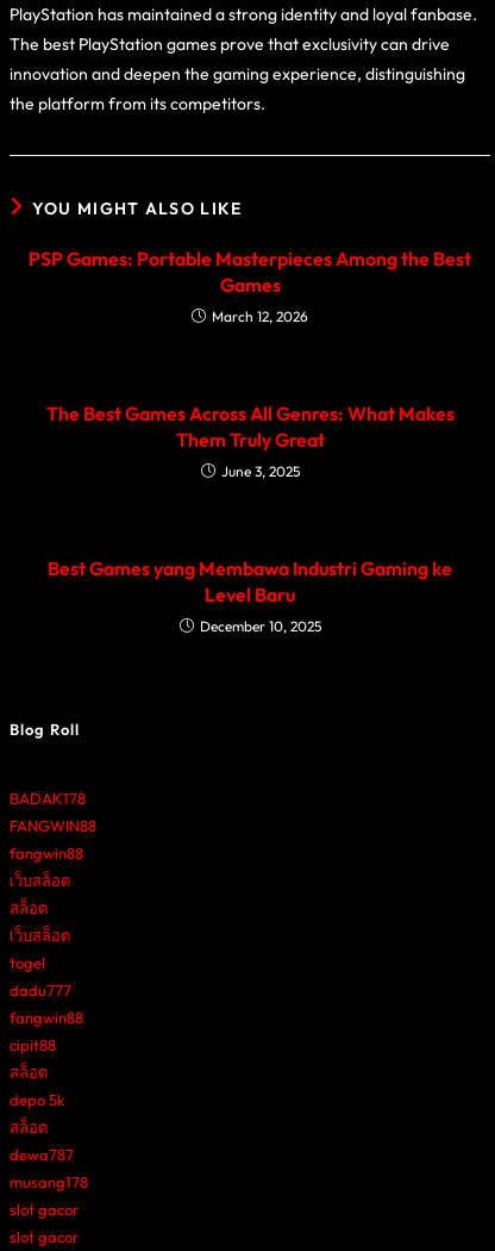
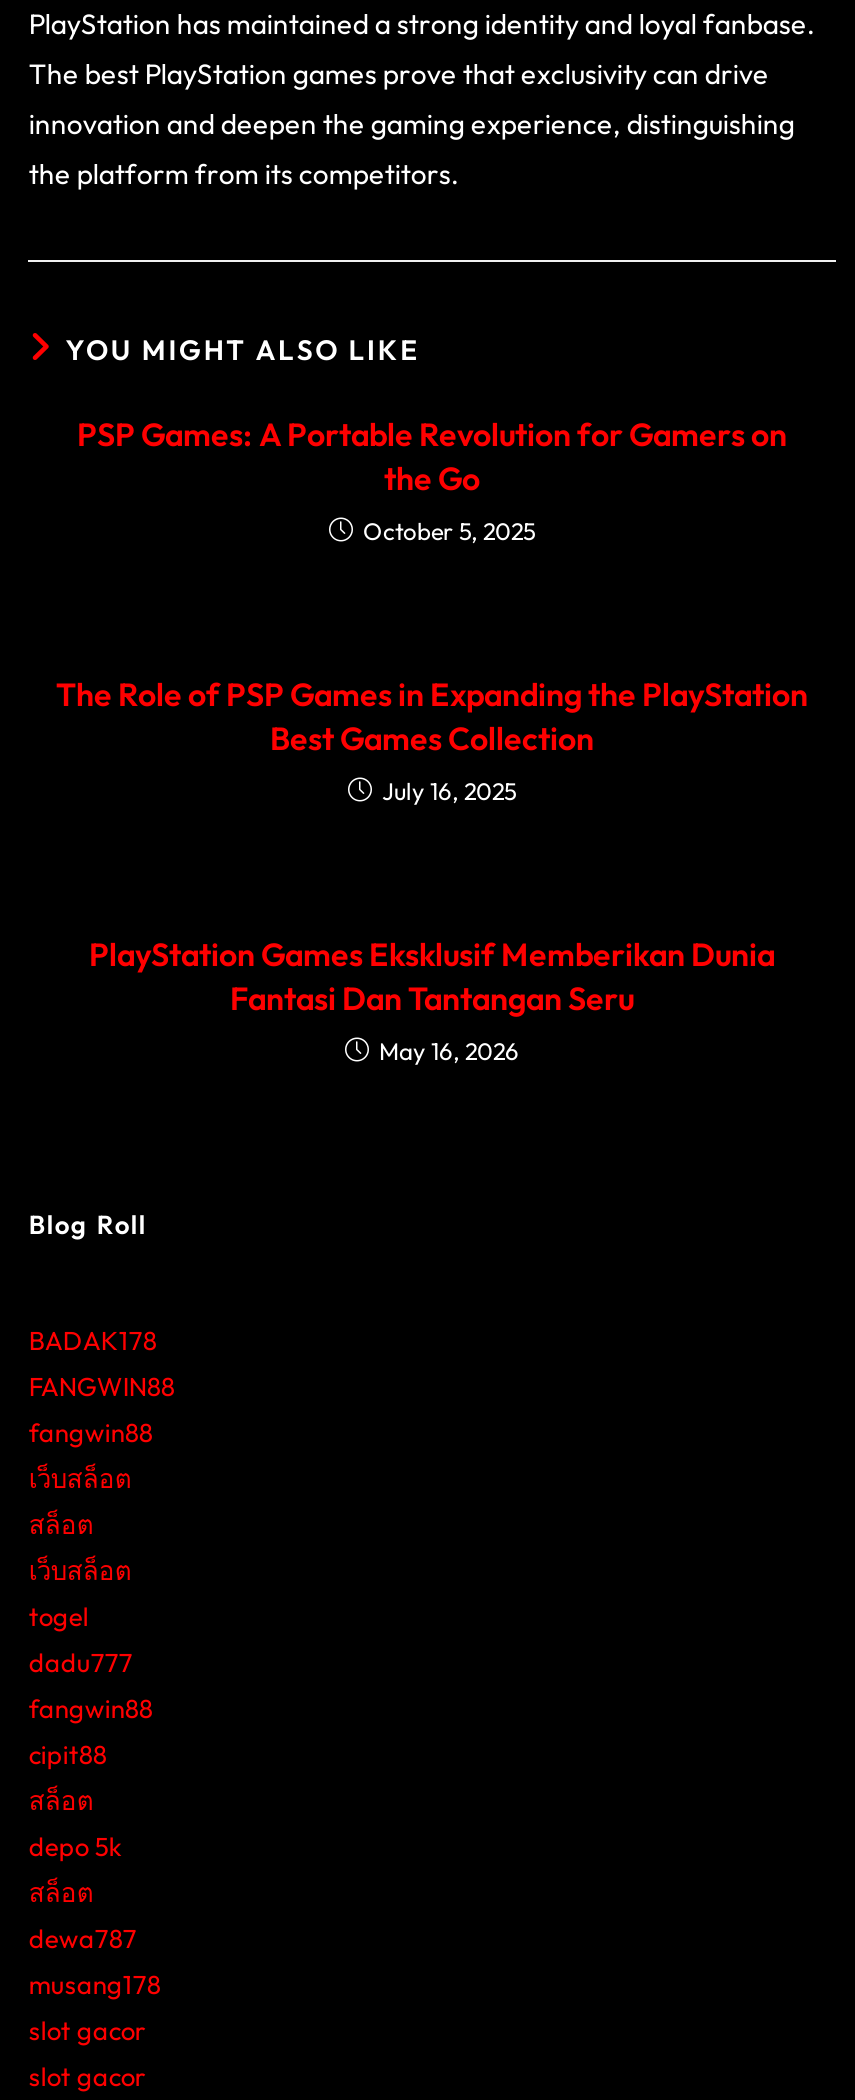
- PSP Games: Portable Masterpieces Among the Best
- Games
- March 12, 2026
+ PSP Games: A Portable Revolution for Gamers on
+ the Go
+ October 5, 2025

- The Best Games Across All Genres: What Makes
- Them Truly Great
- June 3, 2025
+ The Role of PSP Games in Expanding the PlayStation
+ Best Games Collection
+ July 16, 2025

- Best Games yang Membawa Industri Gaming ke
- Level Baru
- December 10, 2025
+ PlayStation Games Eksklusif Memberikan Dunia
+ Fantasi Dan Tantangan Seru
+ May 16, 2026
